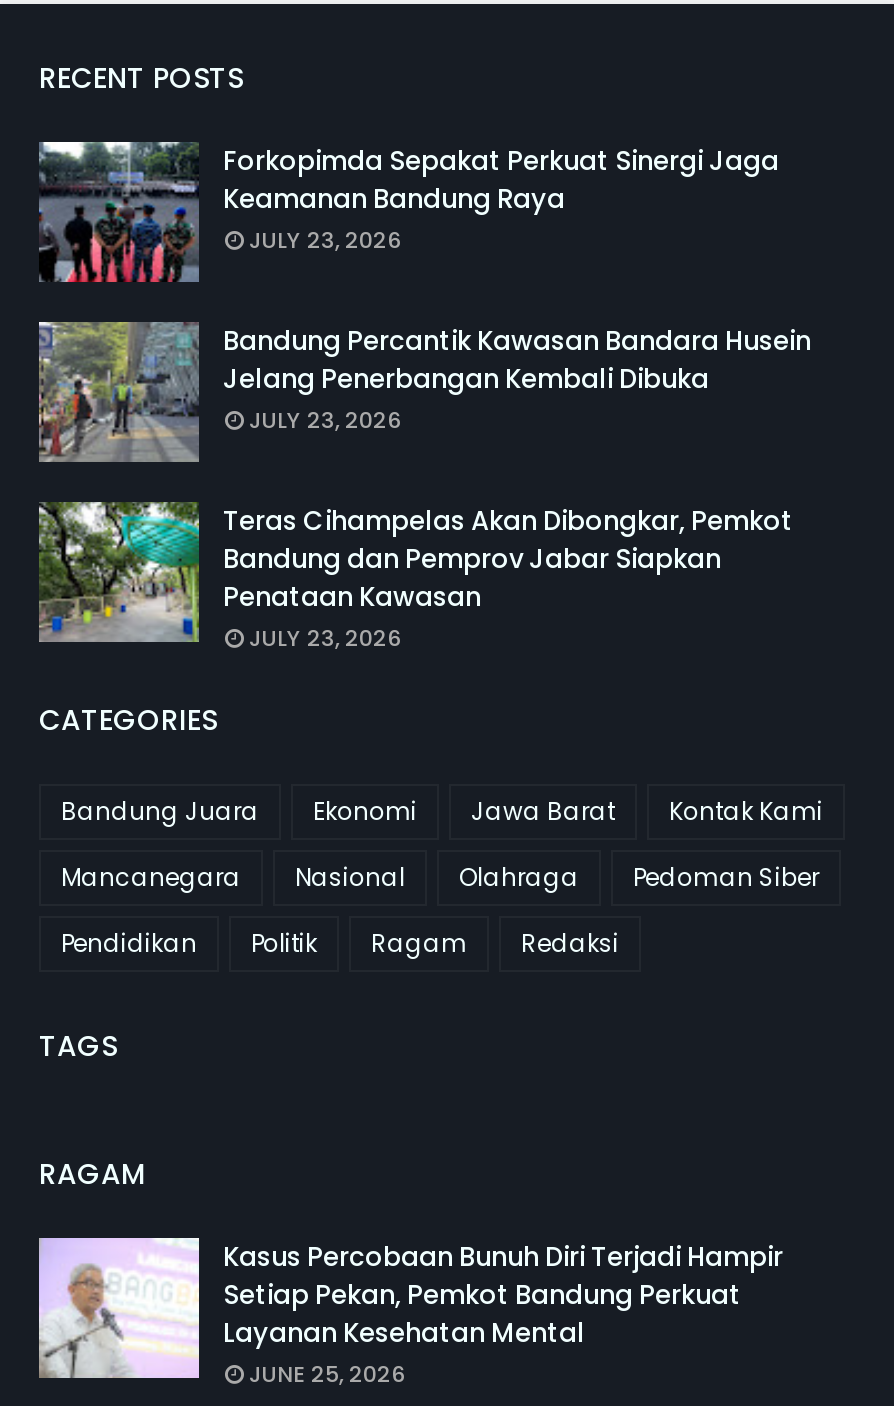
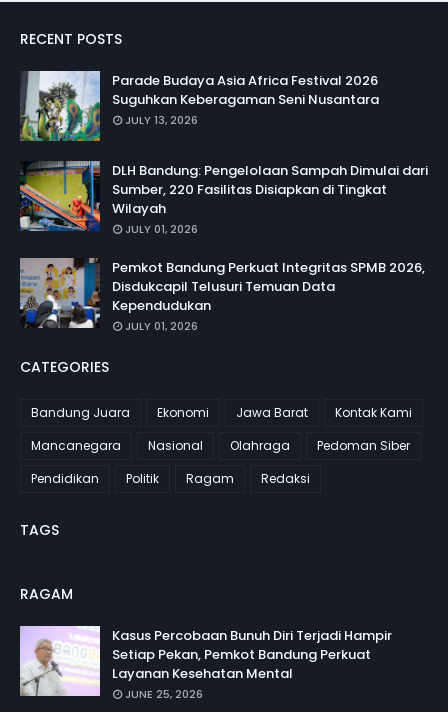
- [image]
- Forkopimda Sepakat Perkuat Sinergi Jaga
- Keamanan Bandung Raya
- JULY 23, 2026
+ [image]
+ Parade Budaya Asia Africa Festival 2026
+ Suguhkan Keberagaman Seni Nusantara
+ JULY 13, 2026

- [image]
- Bandung Percantik Kawasan Bandara Husein
- Jelang Penerbangan Kembali Dibuka
- JULY 23, 2026
+ [image]
+ DLH Bandung: Pengelolaan Sampah Dimulai dari
+ Sumber, 220 Fasilitas Disiapkan di Tingkat
+ Wilayah
+ JULY 01, 2026

- [image]
- Teras Cihampelas Akan Dibongkar, Pemkot
- Bandung dan Pemprov Jabar Siapkan
- Penataan Kawasan
- JULY 23, 2026
+ [image]
+ Pemkot Bandung Perkuat Integritas SPMB 2026,
+ Disdukcapil Telusuri Temuan Data
+ Kependudukan
+ JULY 01, 2026
